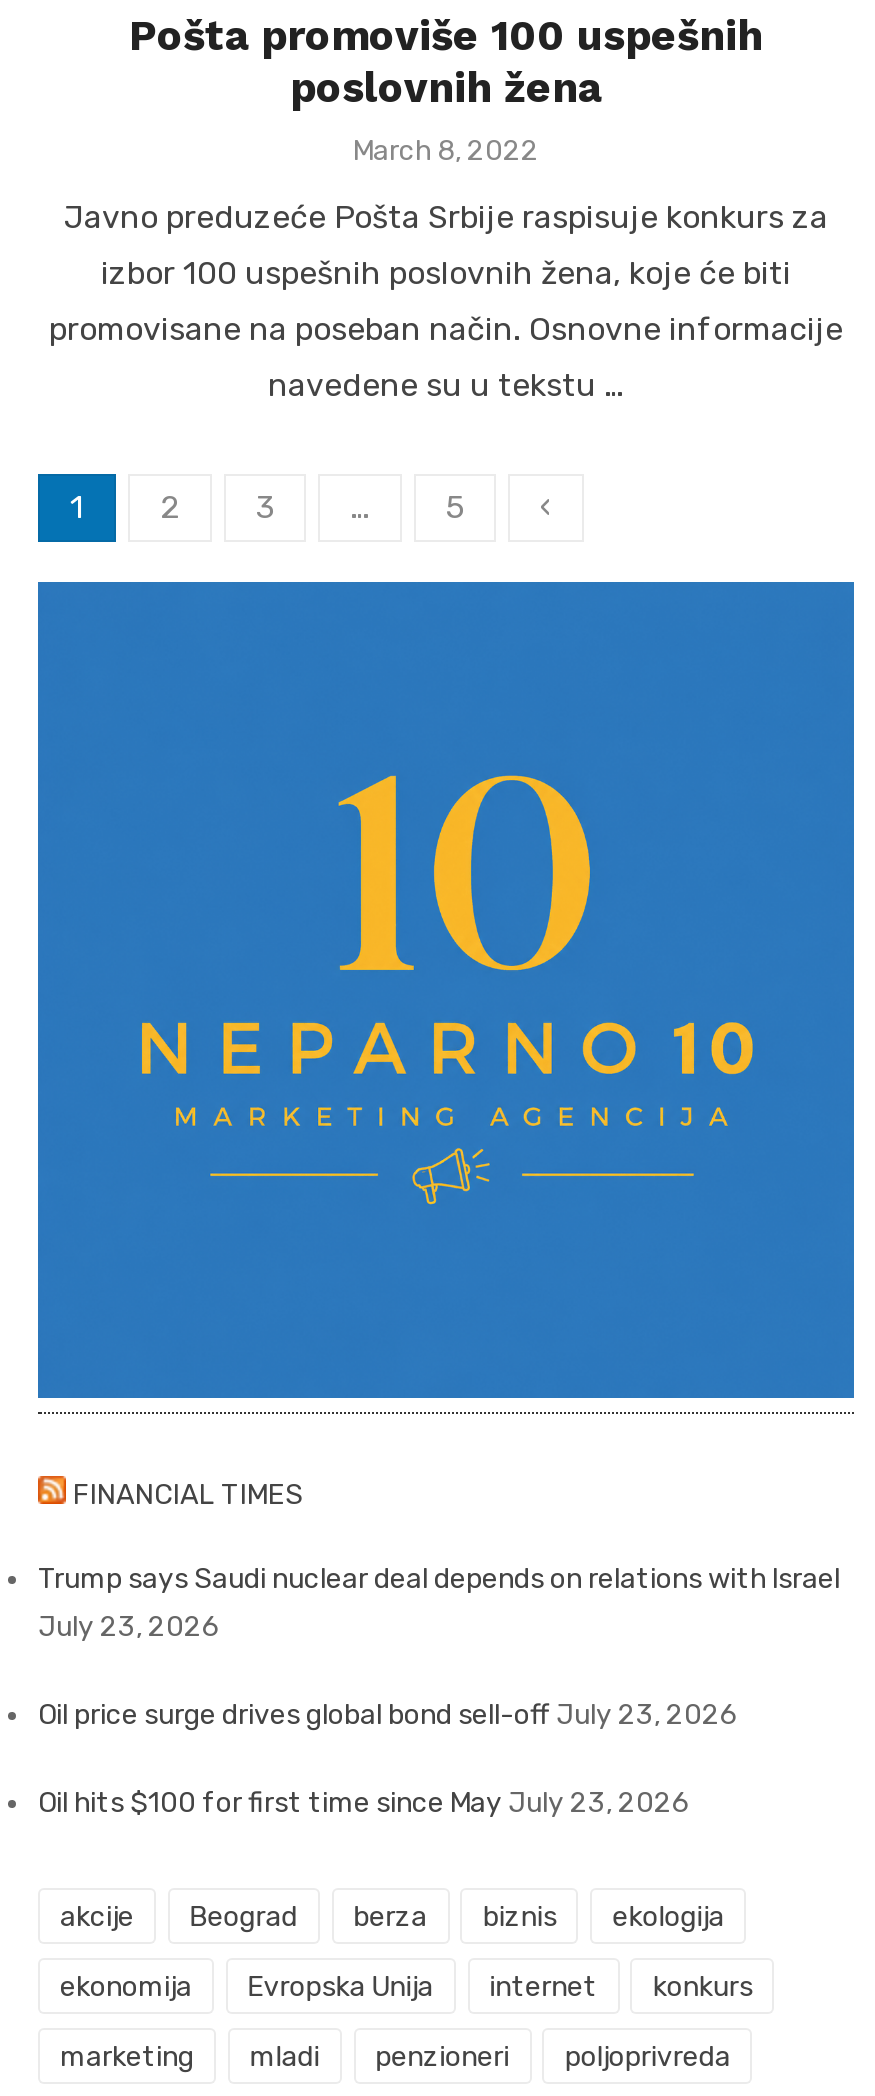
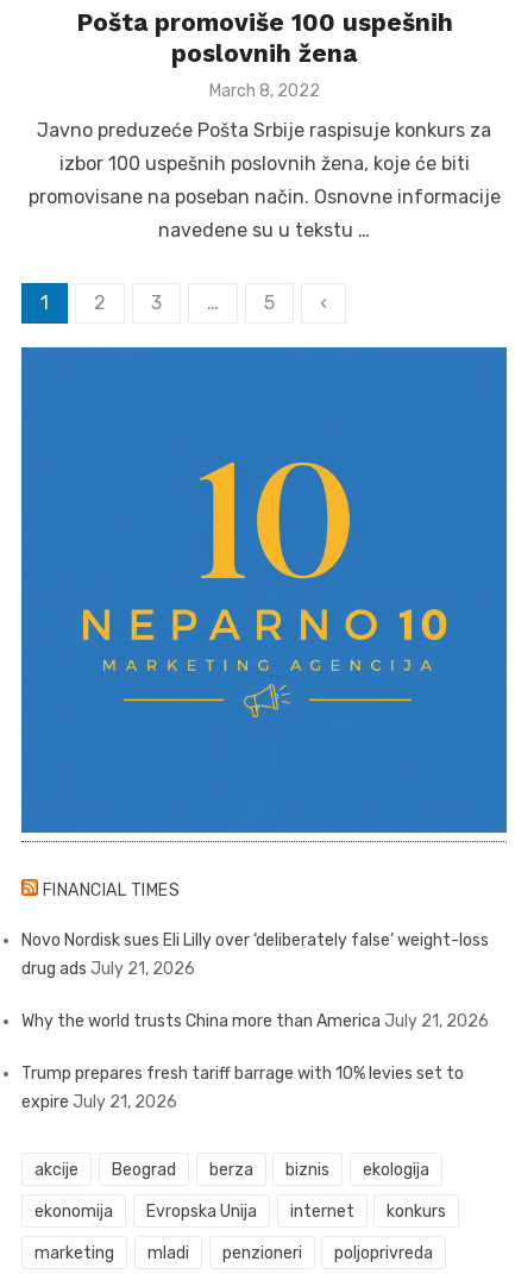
- Trump says Saudi nuclear deal depends on relations with Israel
- July 23, 2026
+ Novo Nordisk sues Eli Lilly over ‘deliberately false’ weight-loss
+ drug ads July 21, 2026

- Oil price surge drives global bond sell-off July 23, 2026
+ Why the world trusts China more than America July 21, 2026

- Oil hits $100 for first time since May July 23, 2026
+ Trump prepares fresh tariff barrage with 10% levies set to
+ expire July 21, 2026
